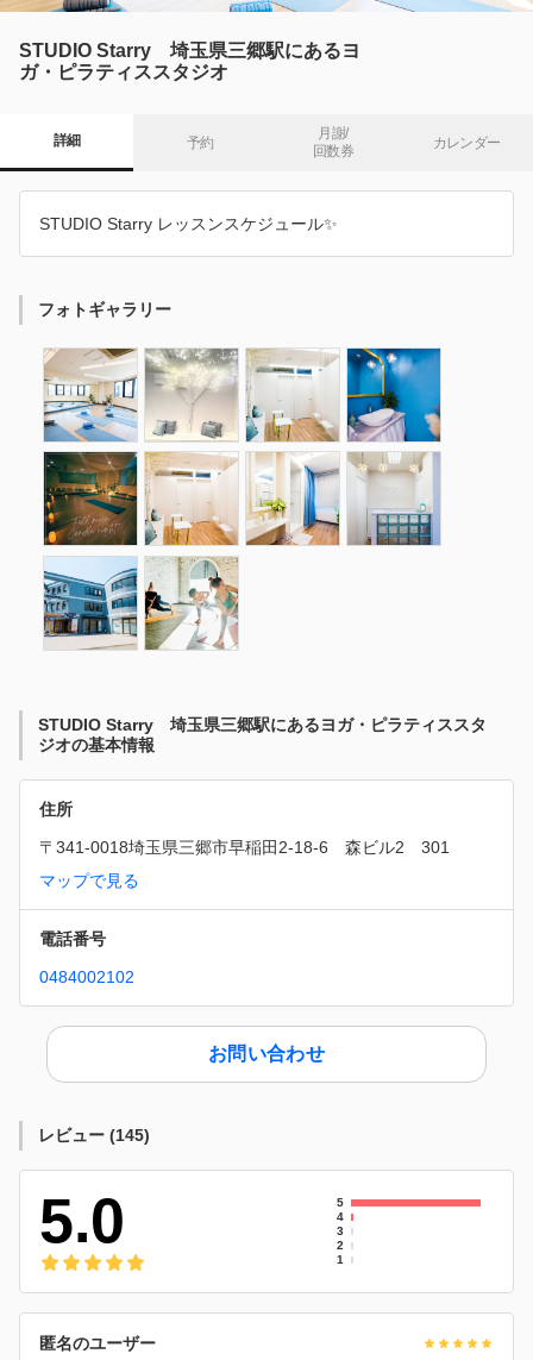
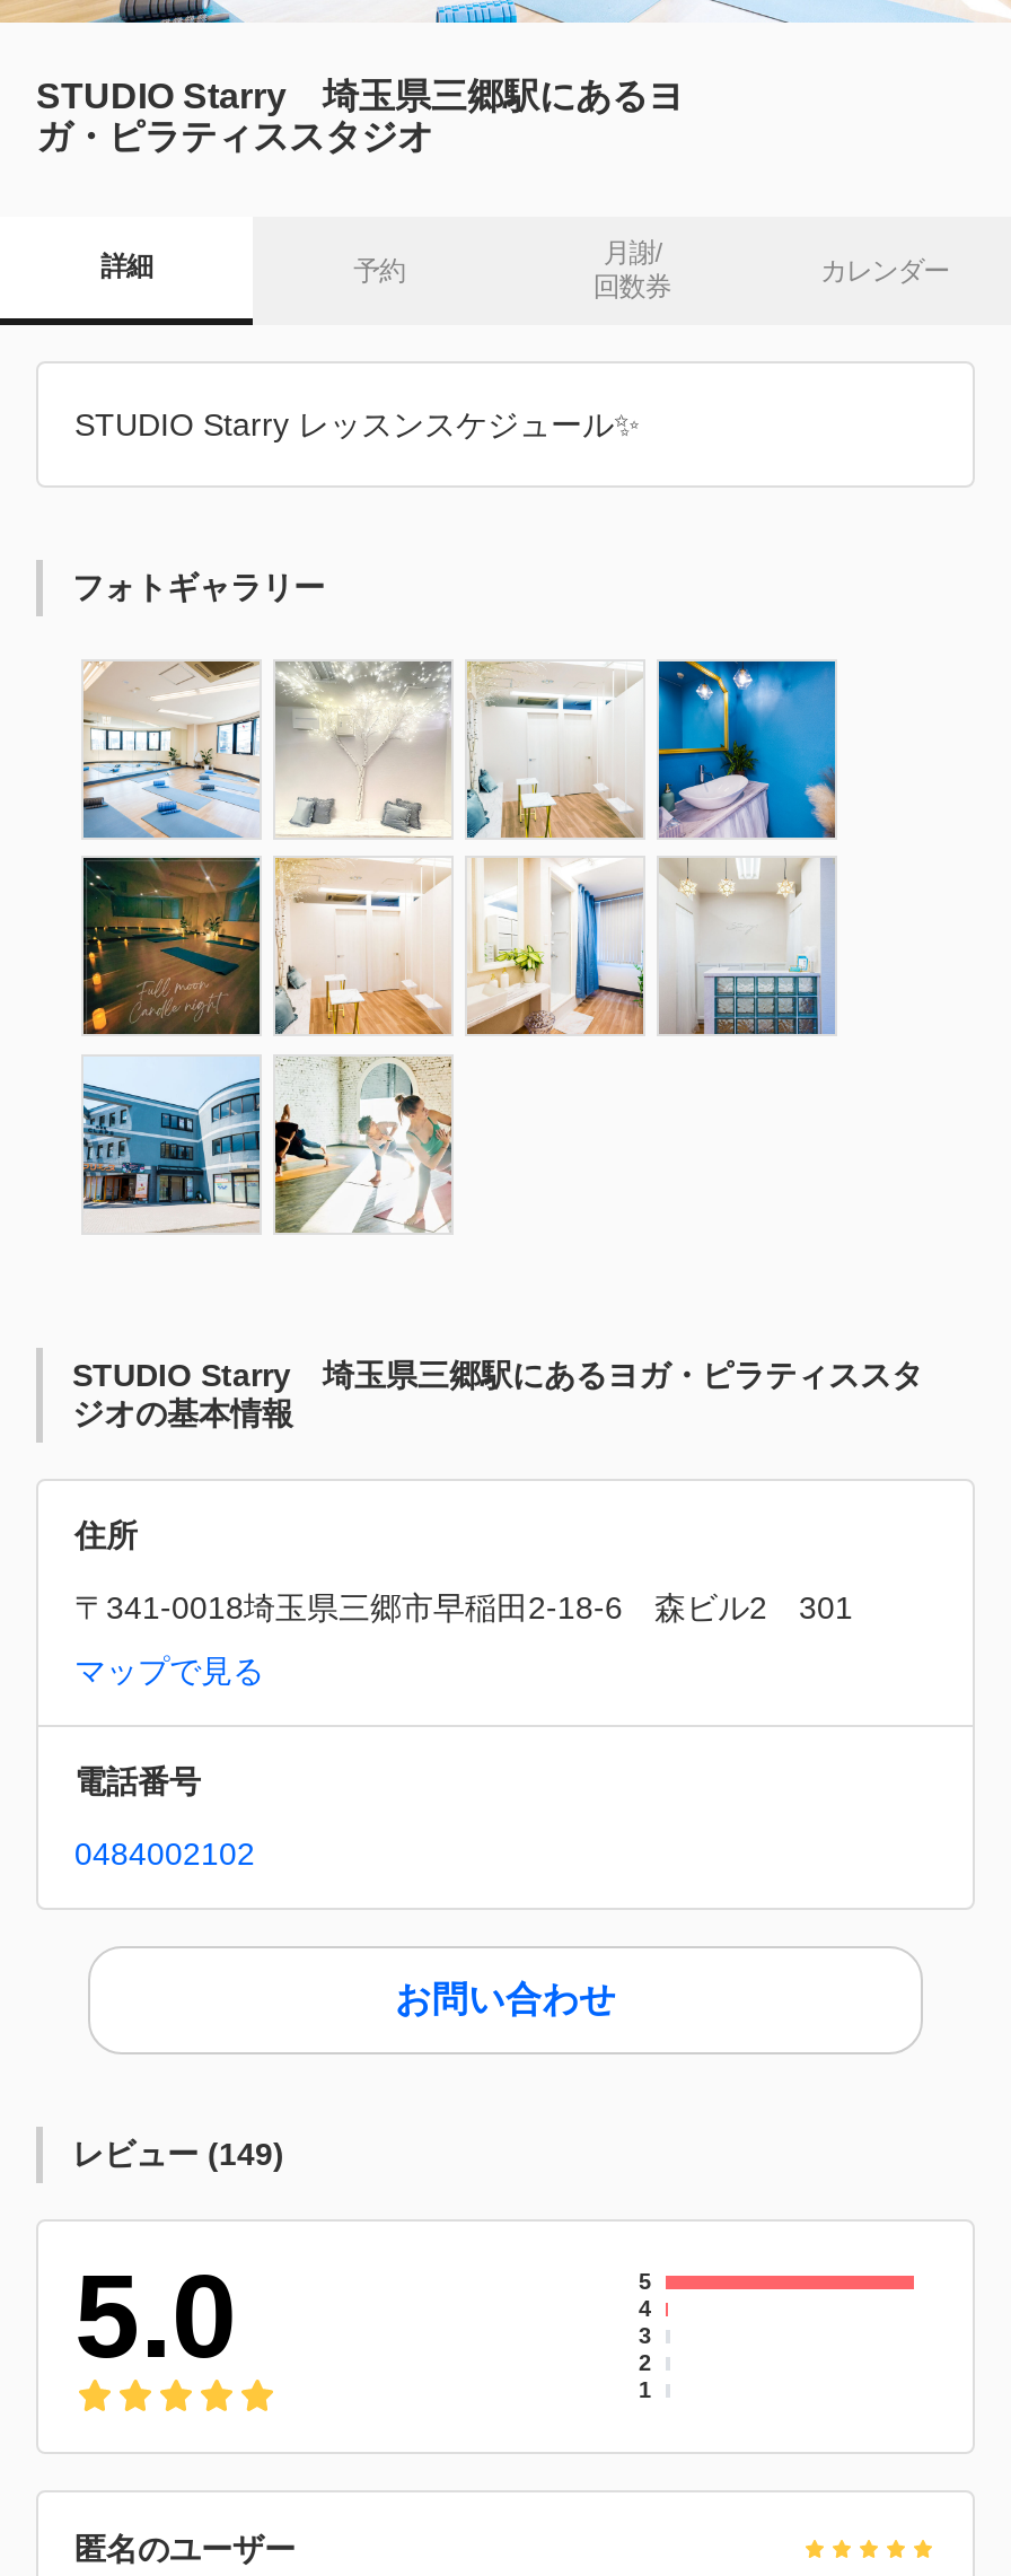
- レビュー(145)
+ レビュー(149)
